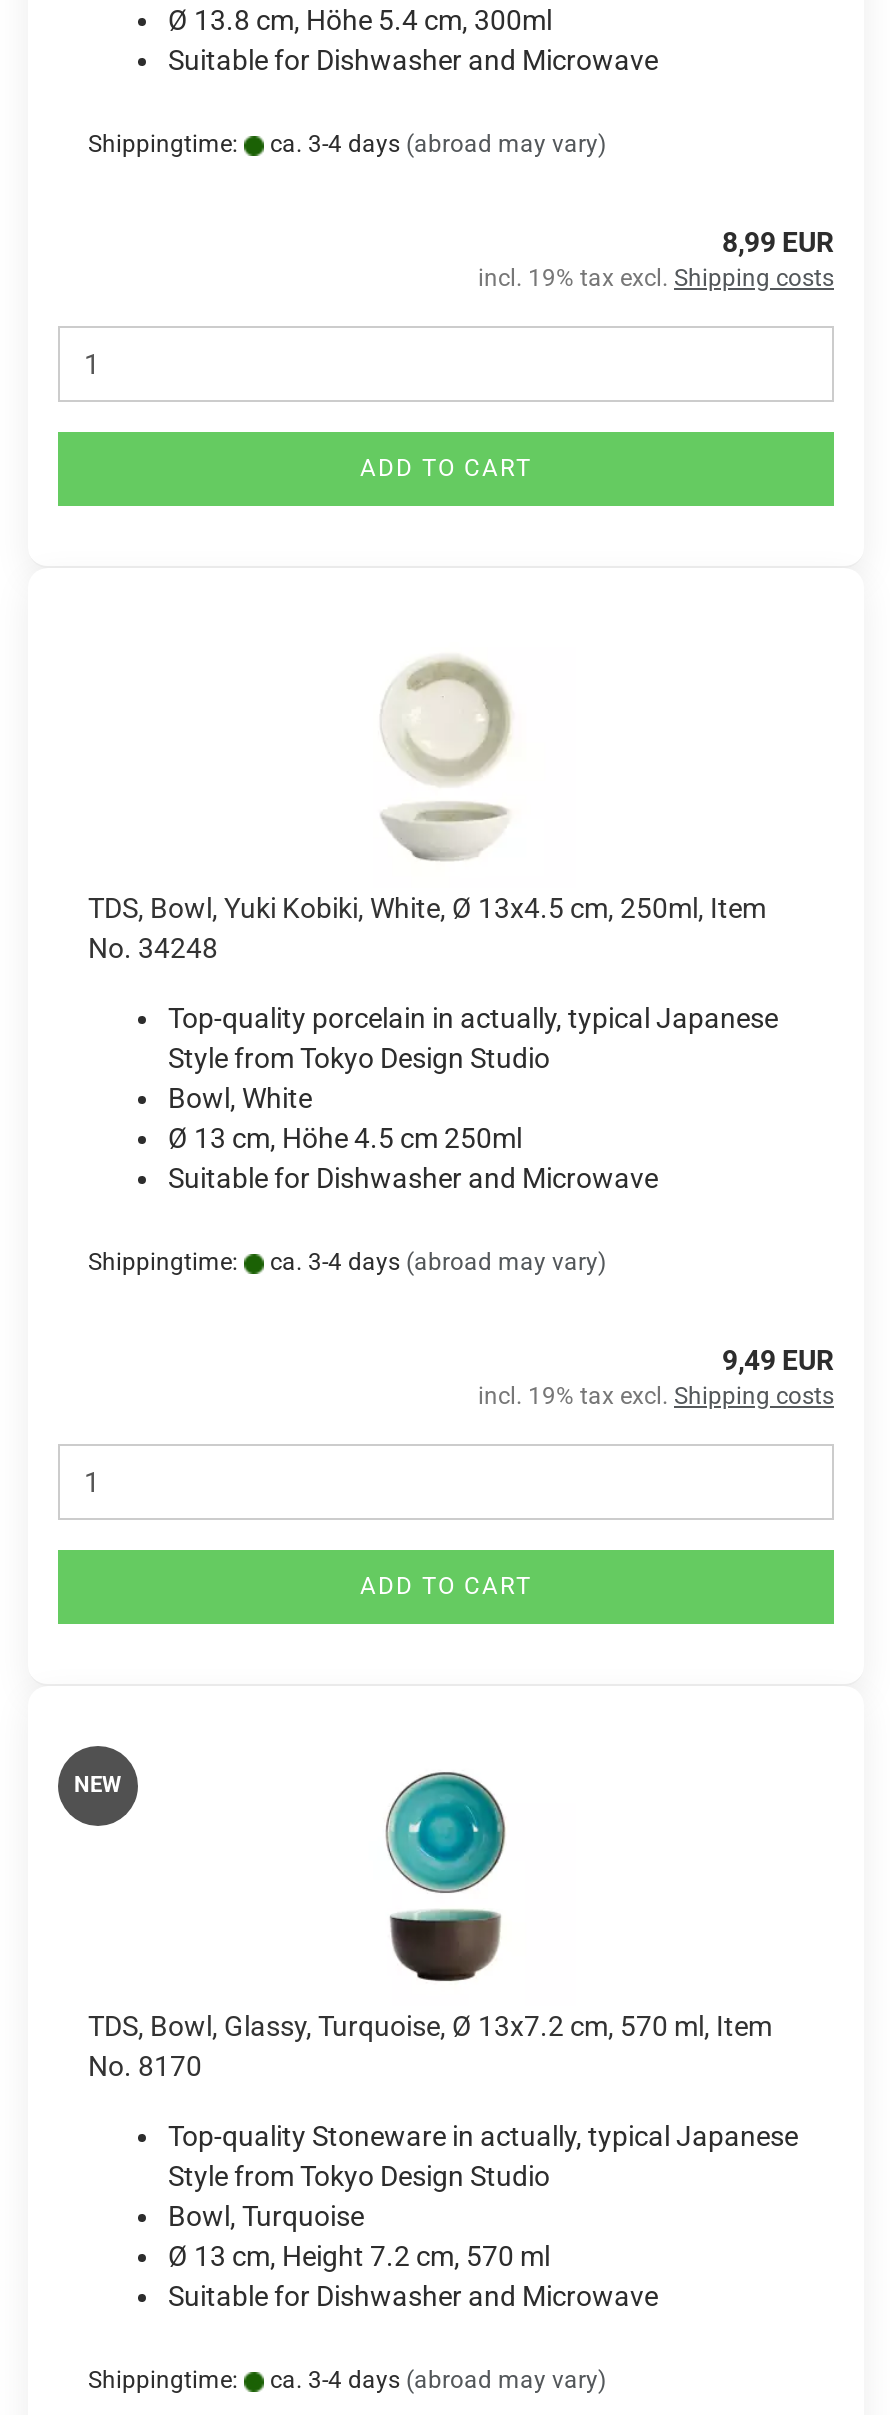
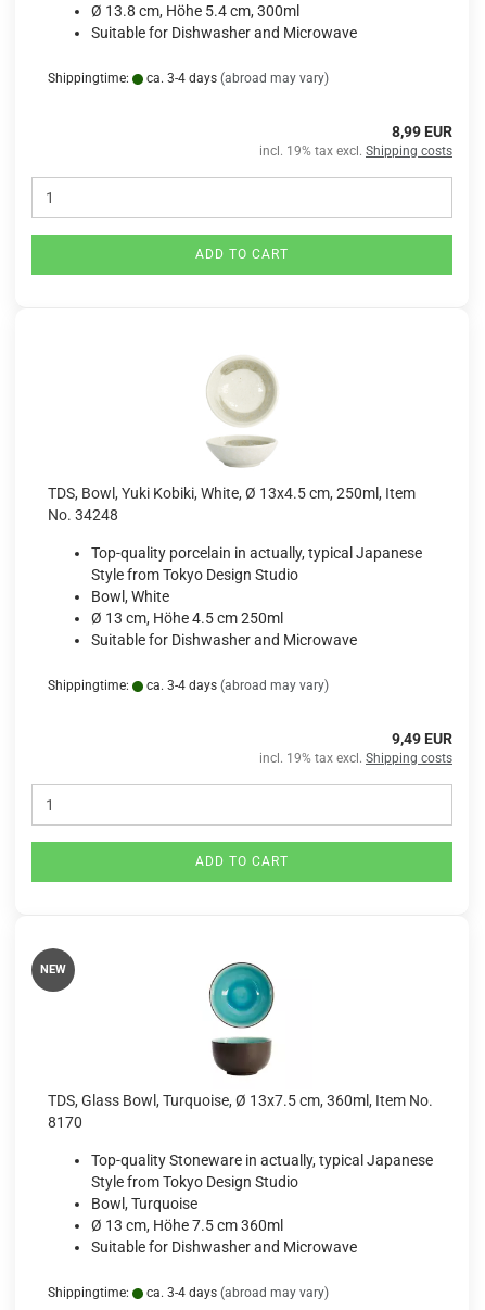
- TDS, Bowl, Glassy, Turquoise, Ø 13x7.2 cm, 570 ml, Item
- No. 8170
+ TDS, Glass Bowl, Turquoise, Ø 13x7.5 cm, 360ml, Item No.
+ 8170

- Ø 13 cm, Height 7.2 cm, 570 ml
+ Ø 13 cm, Höhe 7.5 cm 360ml
